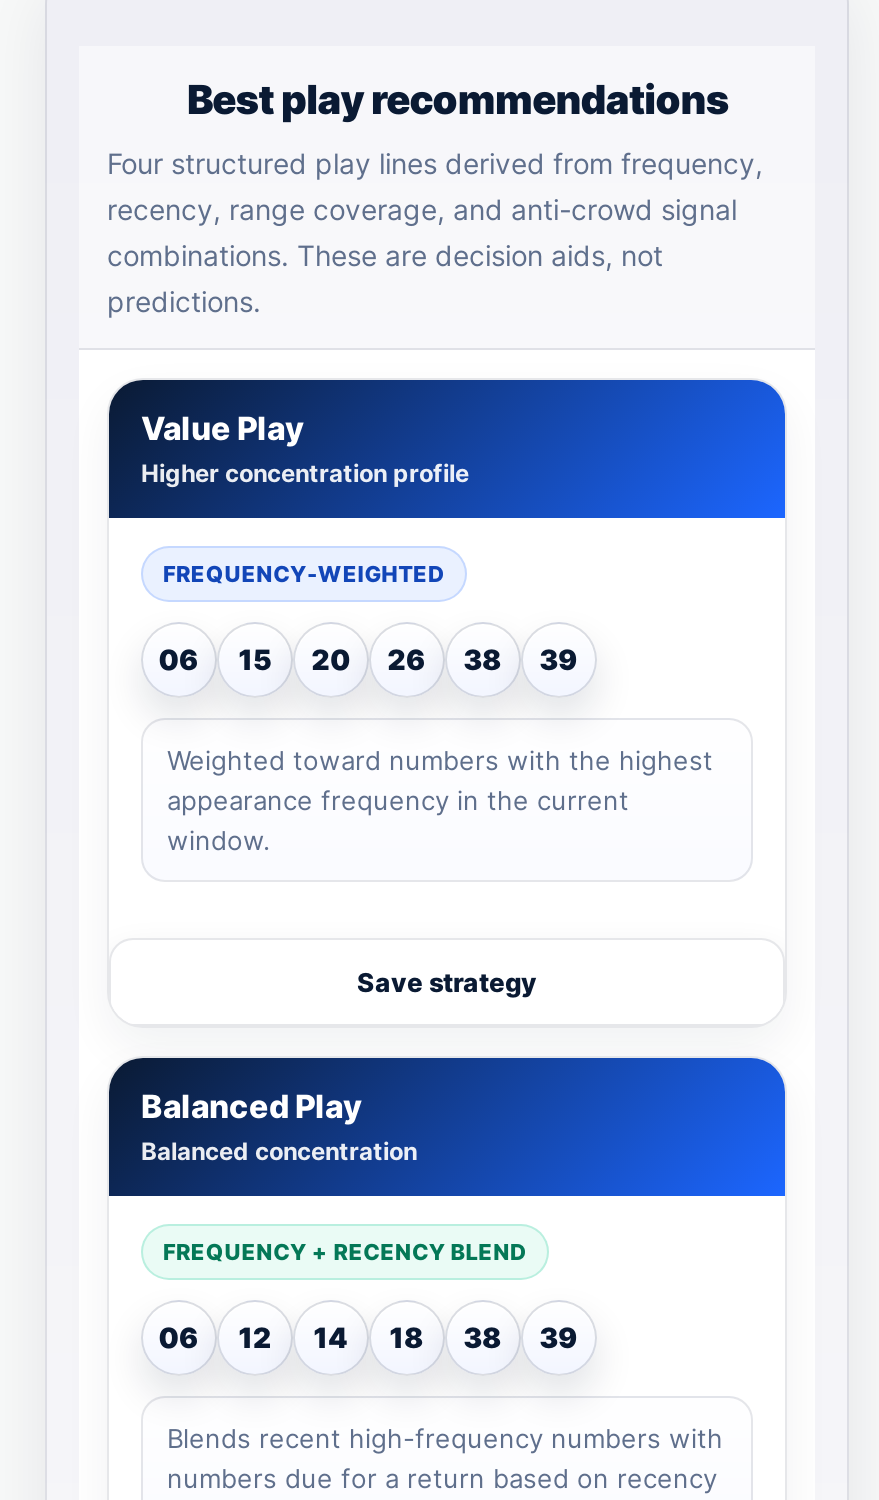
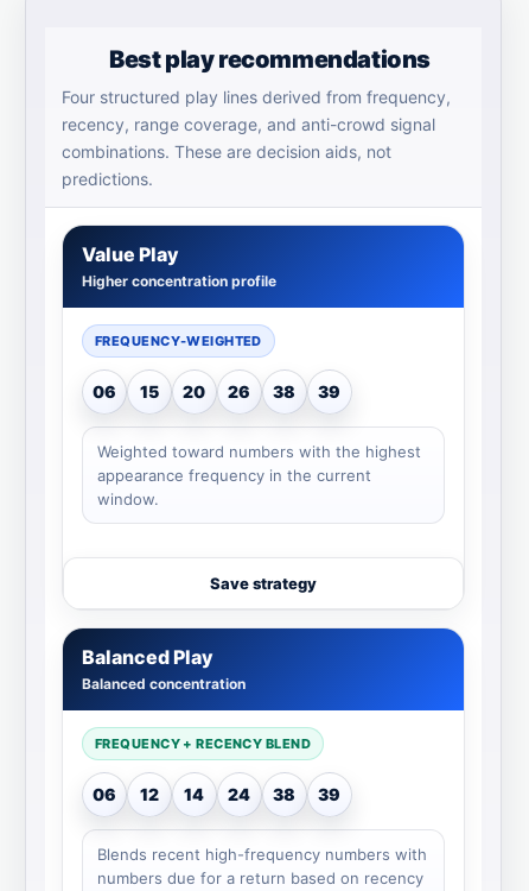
- 06 12 14 18 38 39
+ 06 12 14 24 38 39
